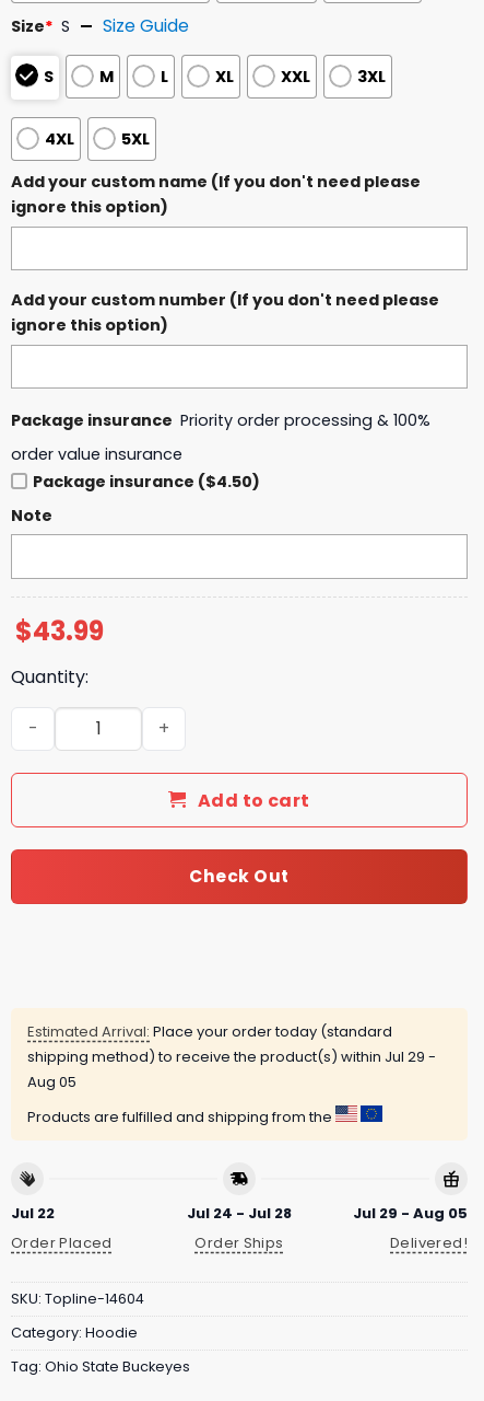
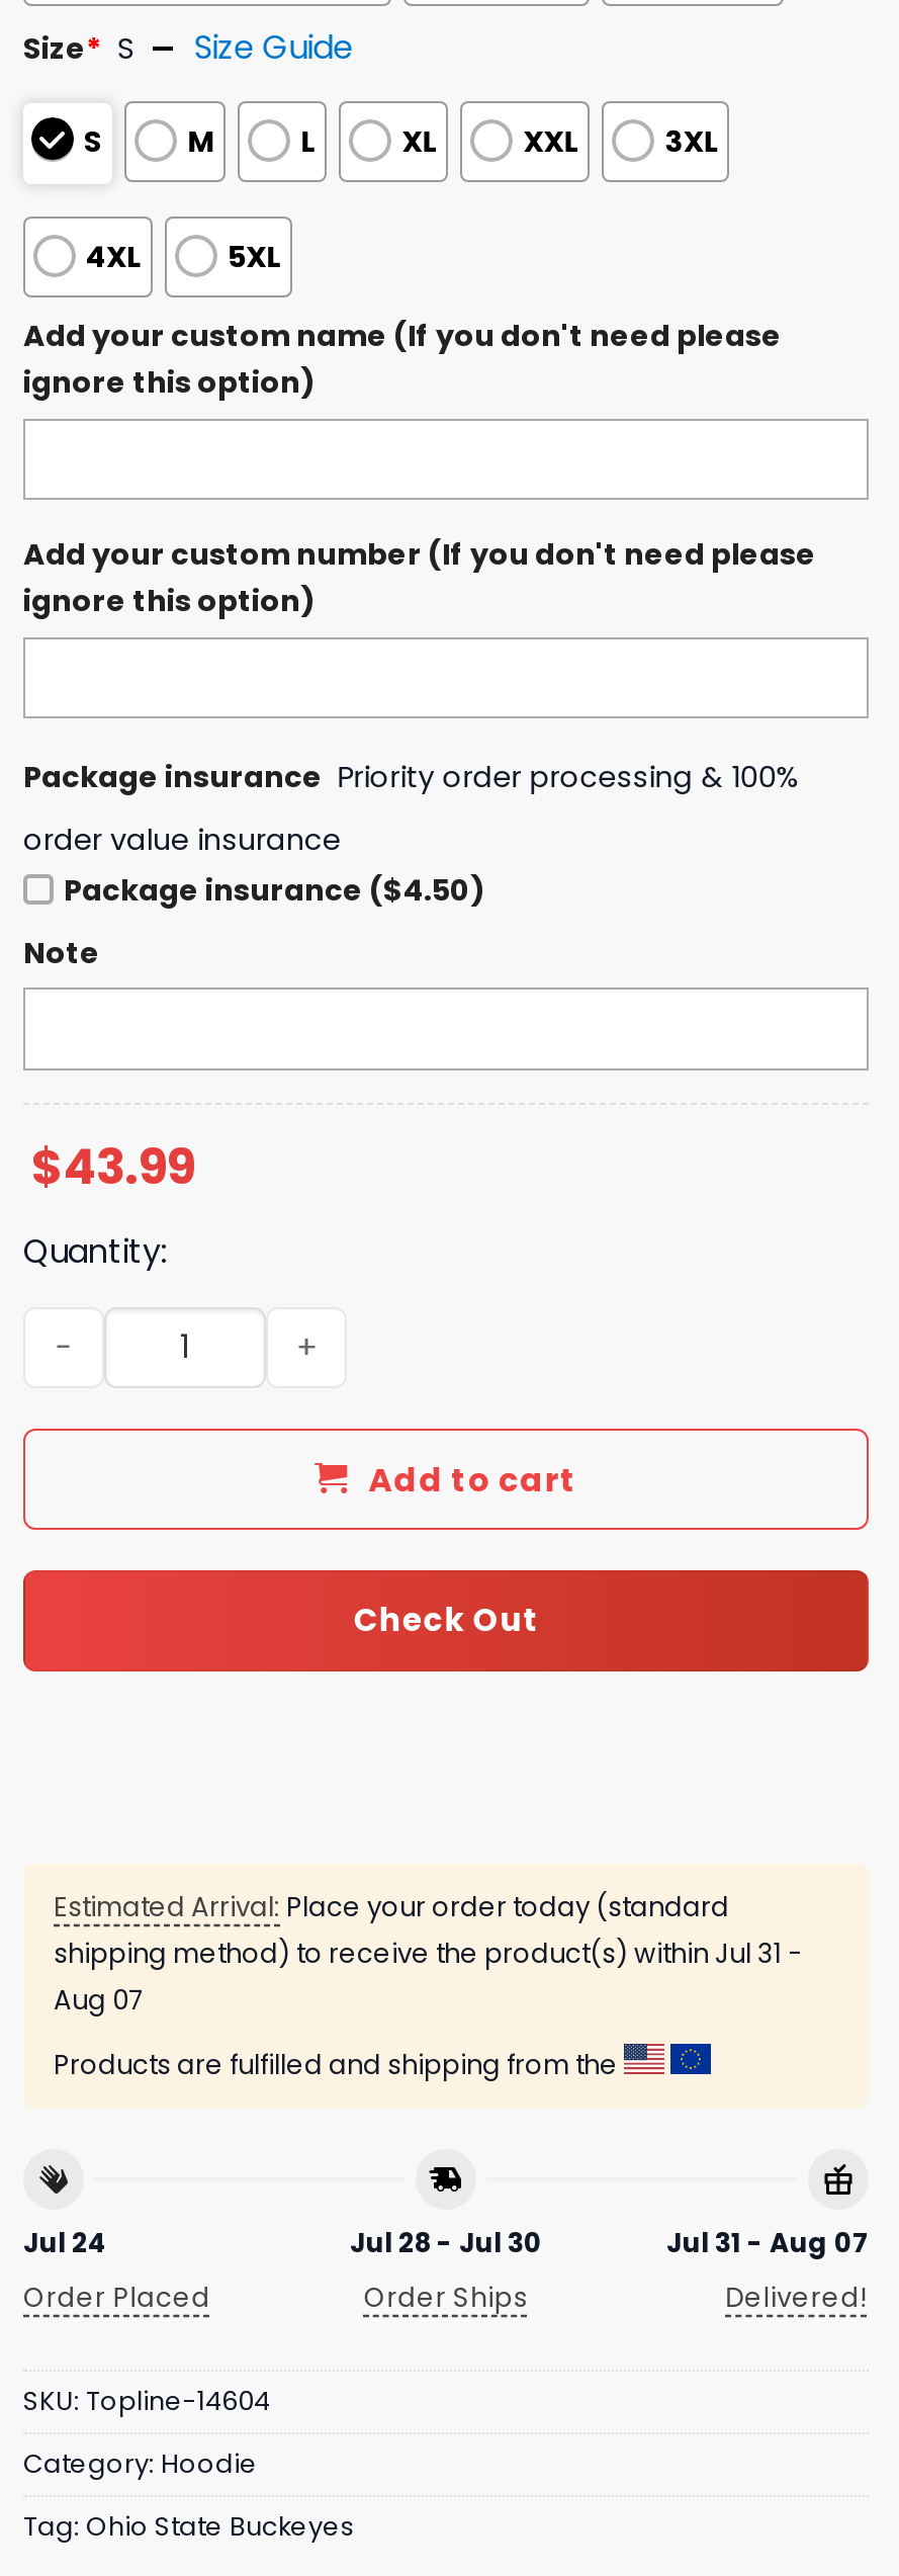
- shipping method) to receive the product(s) within Jul 29 -
+ shipping method) to receive the product(s) within Jul 31 -

- Aug 05
+ Aug 07

- Jul 22
+ Jul 24

- Jul 24 - Jul 28
+ Jul 28 - Jul 30

- Jul 29 - Aug 05
+ Jul 31 - Aug 07
